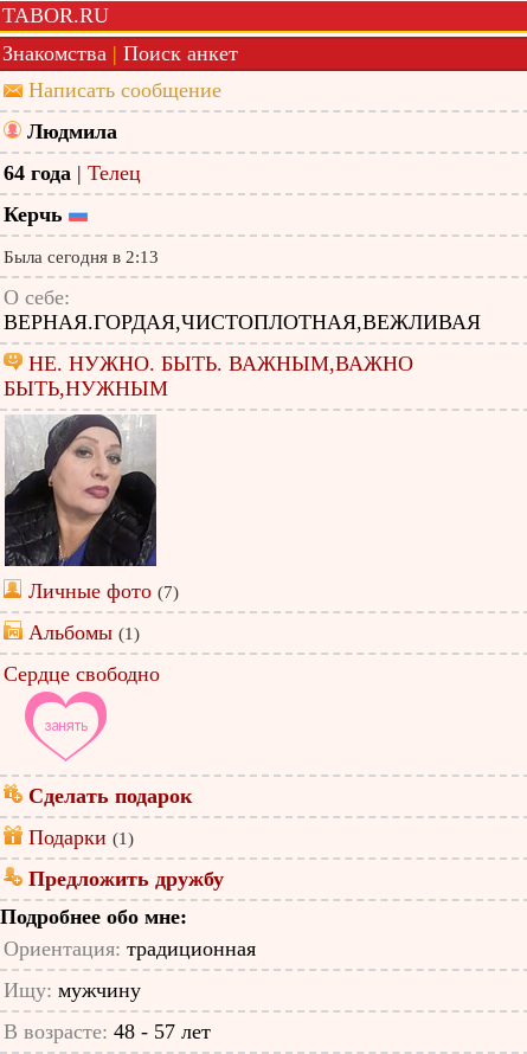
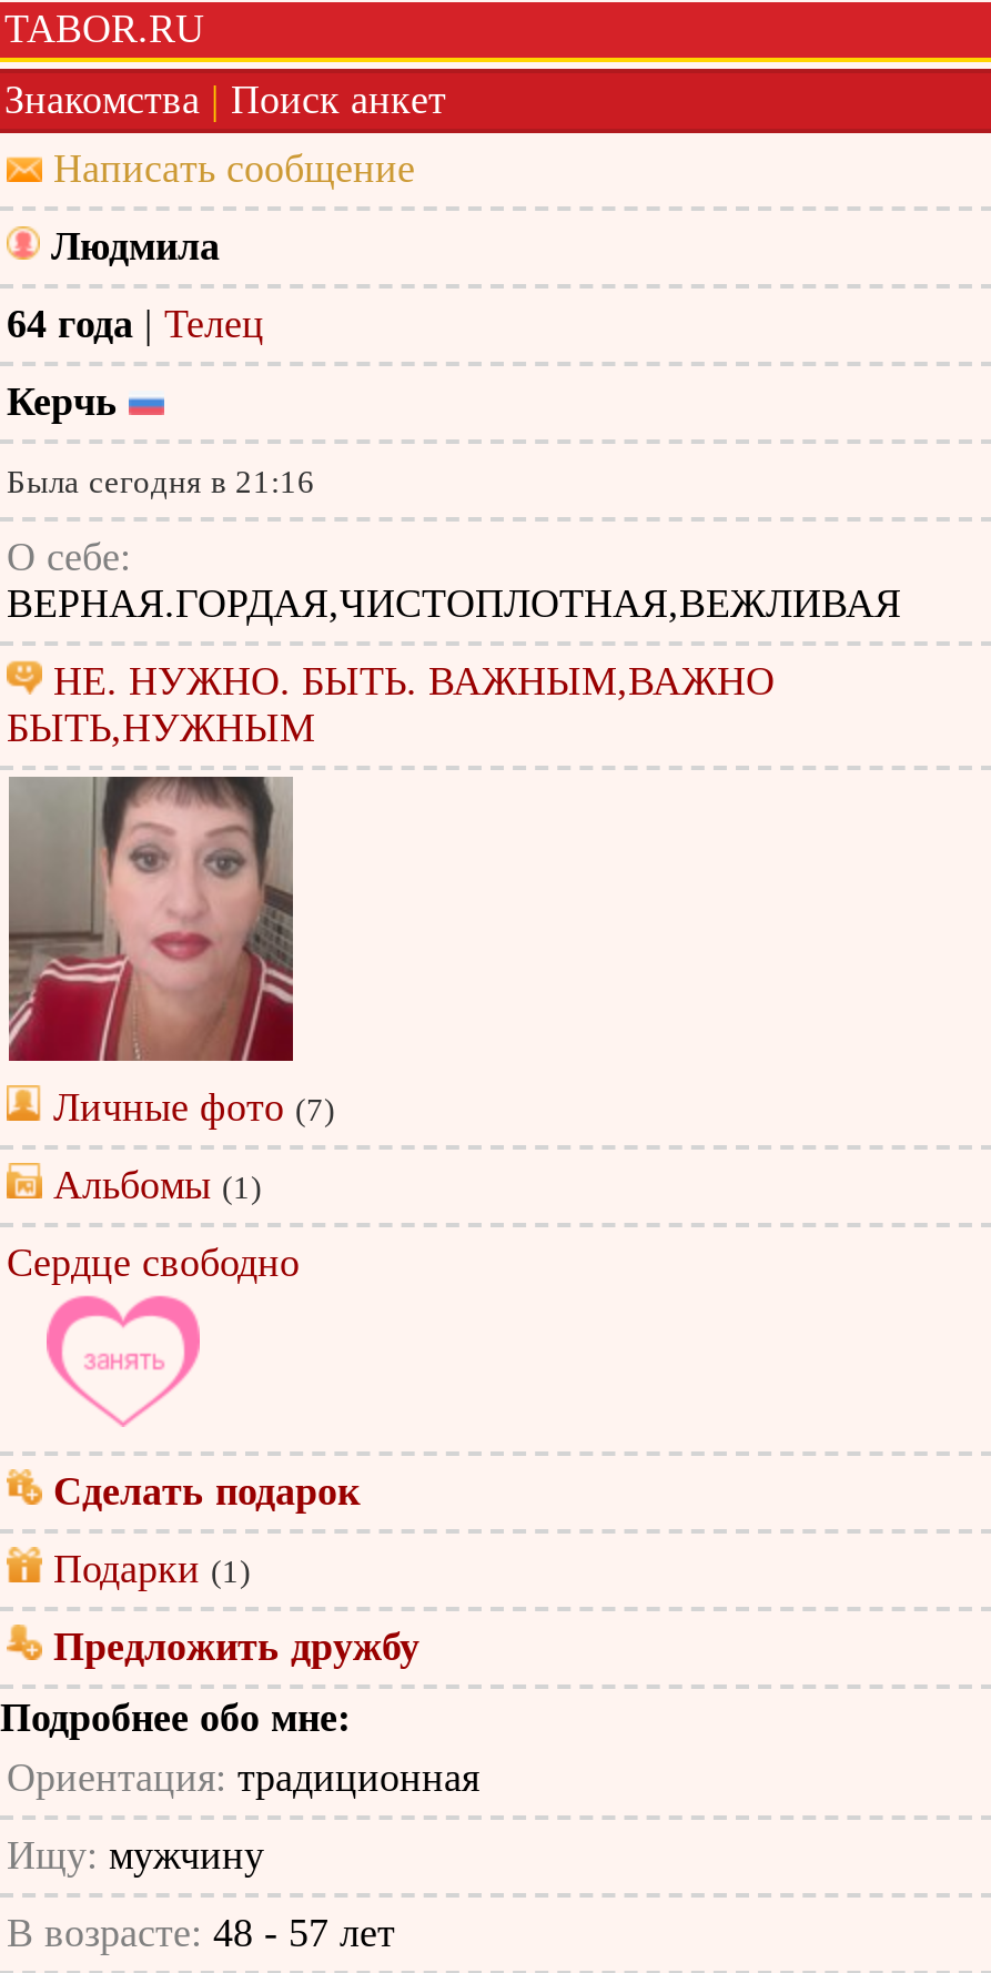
- Была сегодня в 2:13
+ Была сегодня в 21:16

- [image]
+ [image]
